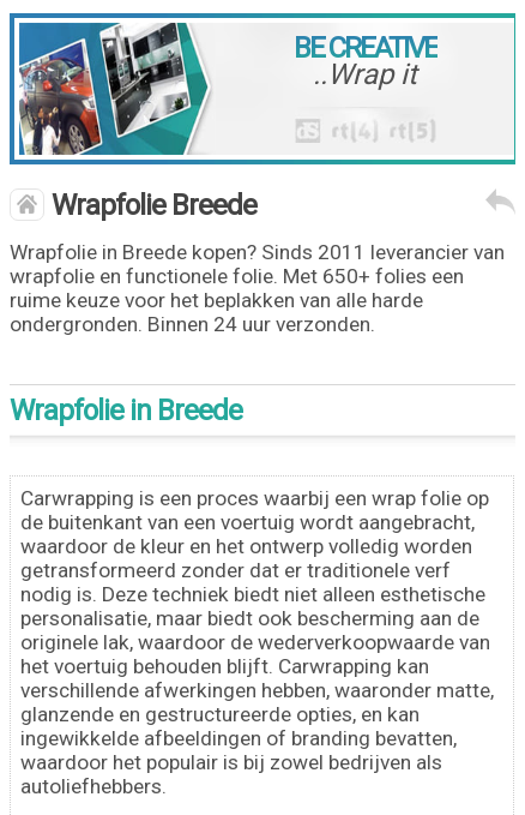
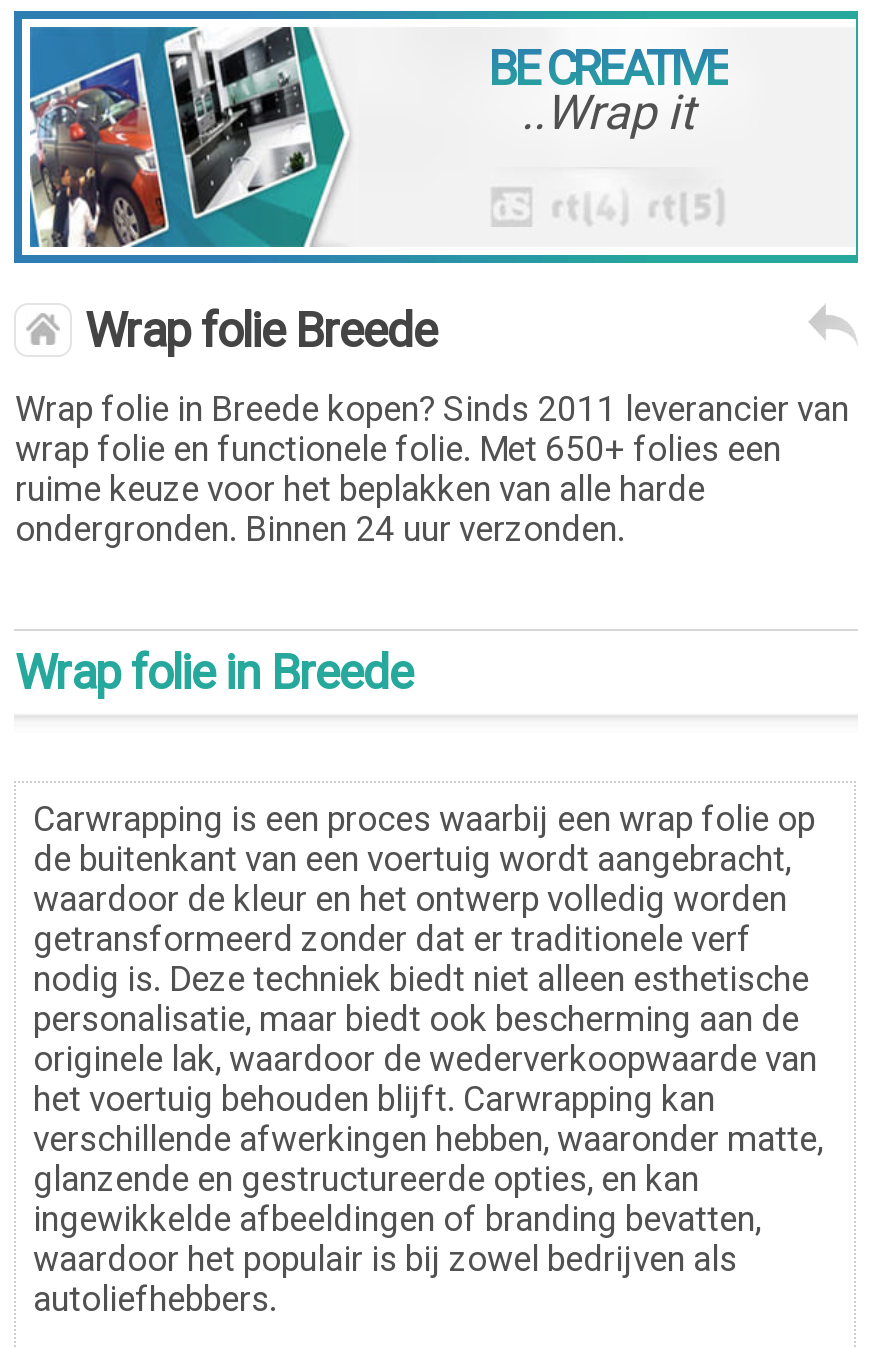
- Wrapfolie in Breede
+ Wrap folie in Breede
